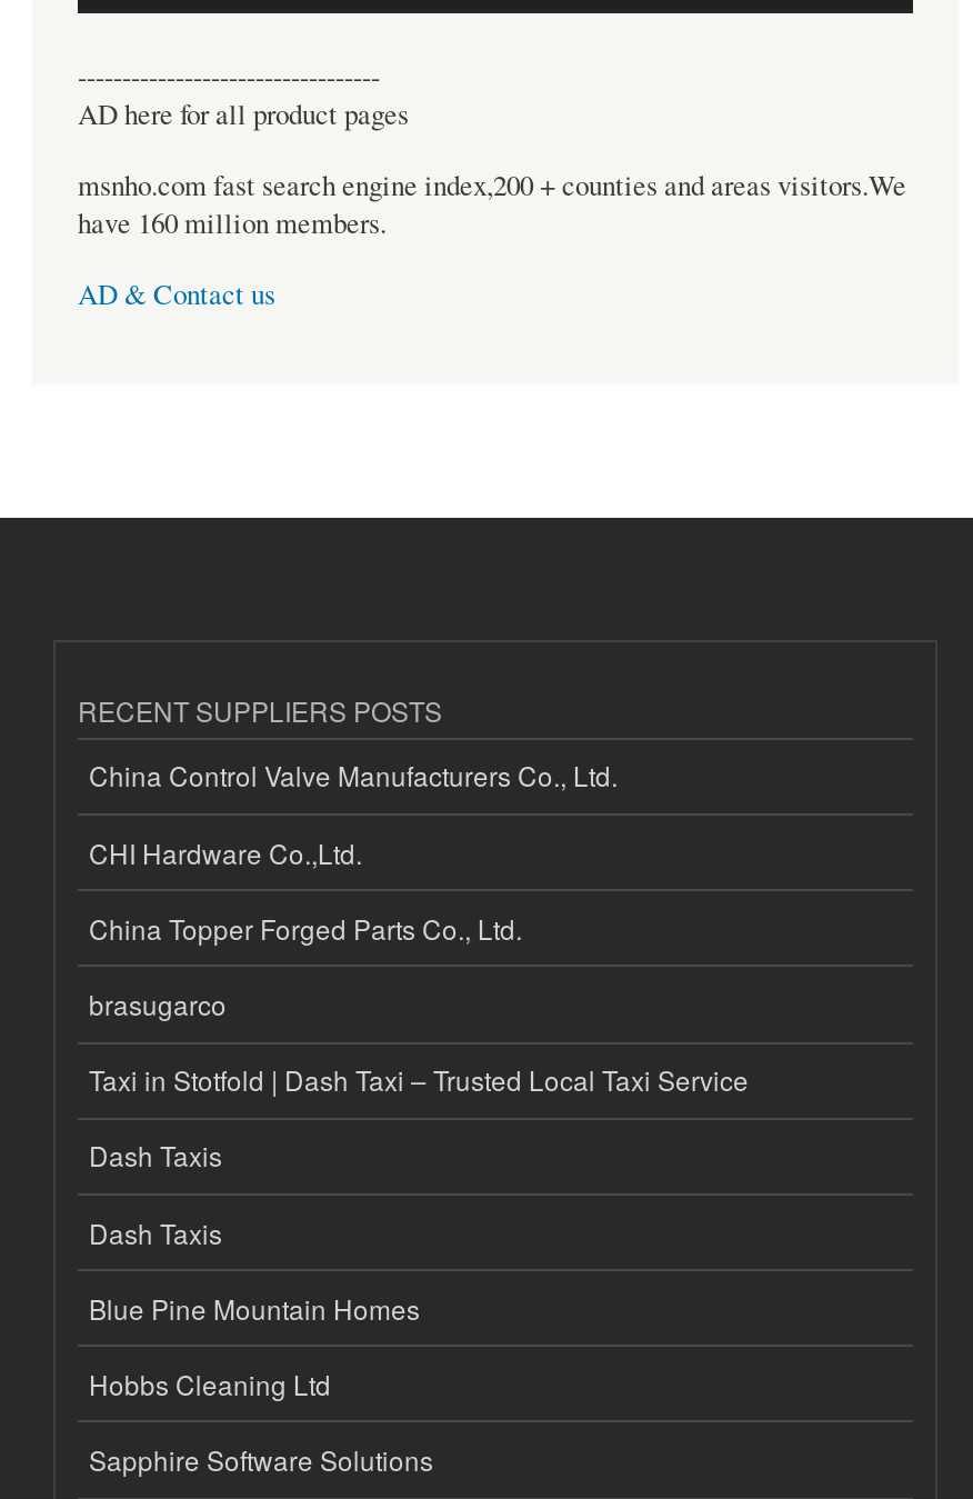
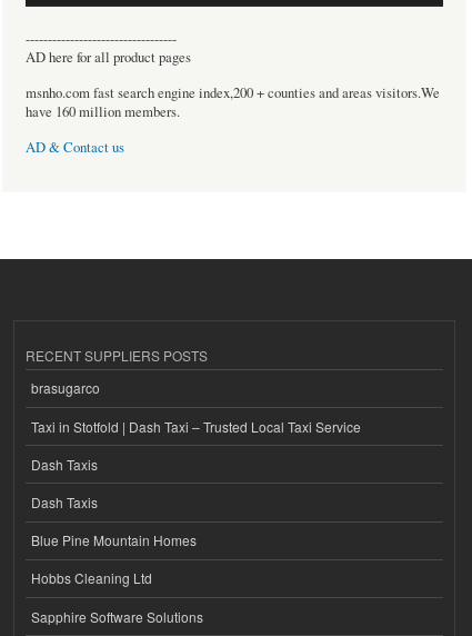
- China Control Valve Manufacturers Co., Ltd.
- CHI Hardware Co.,Ltd.
- China Topper Forged Parts Co., Ltd.
